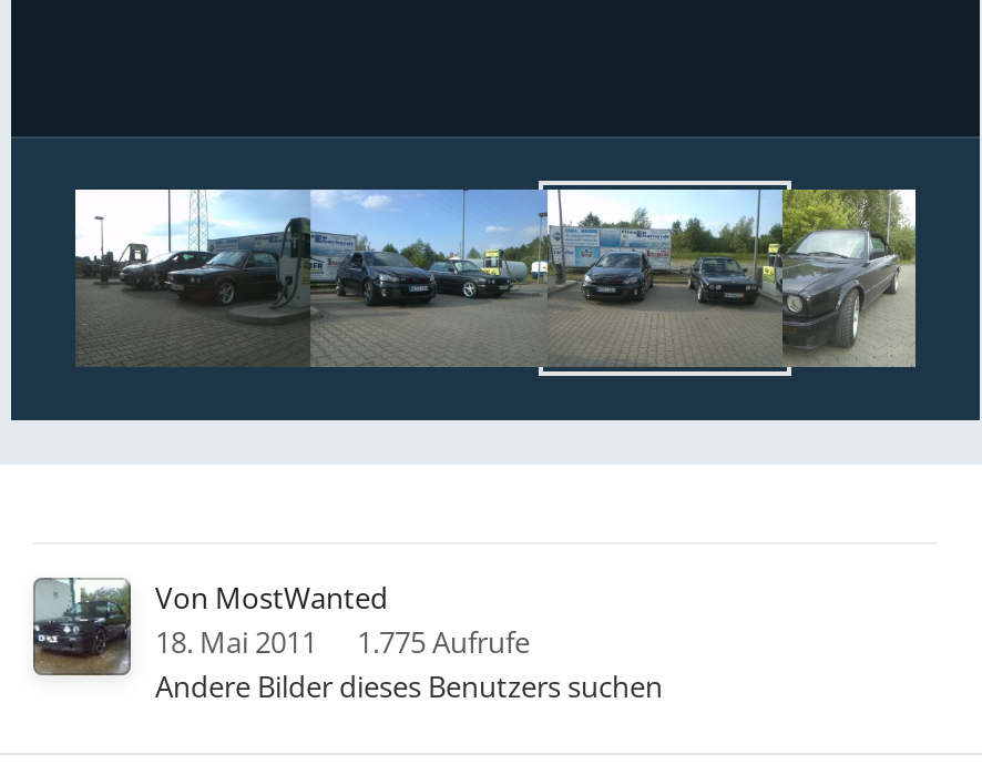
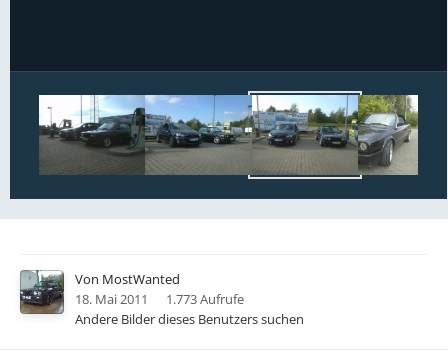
- 18. Mai 2011 1.775 Aufrufe
+ 18. Mai 2011 1.773 Aufrufe
